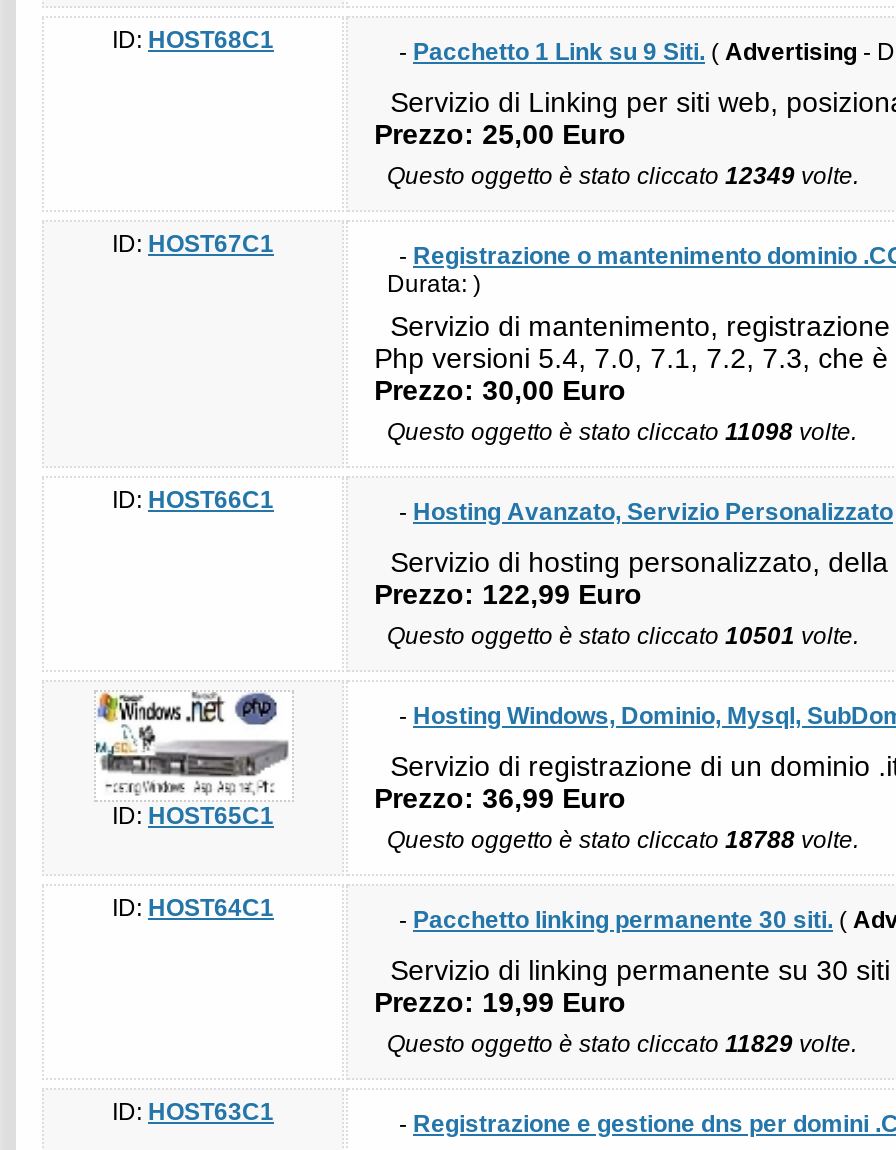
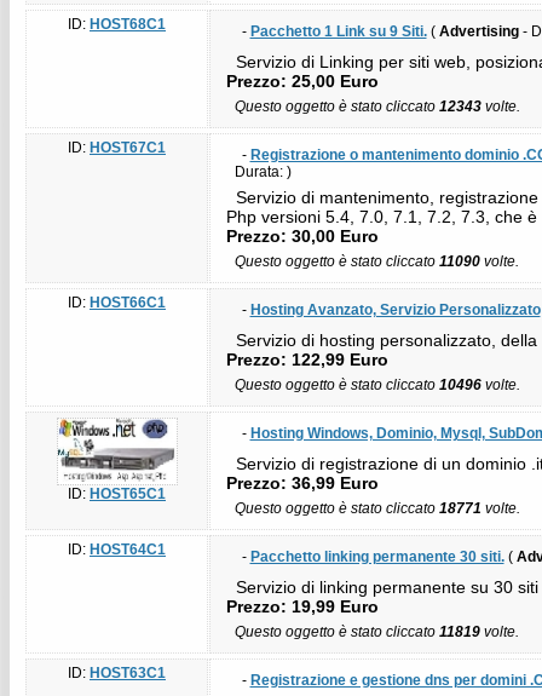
- Questo oggetto è stato cliccato 12349 volte.
+ Questo oggetto è stato cliccato 12343 volte.

- Questo oggetto è stato cliccato 11098 volte.
+ Questo oggetto è stato cliccato 11090 volte.

- Questo oggetto è stato cliccato 10501 volte.
+ Questo oggetto è stato cliccato 10496 volte.

- Questo oggetto è stato cliccato 18788 volte.
+ Questo oggetto è stato cliccato 18771 volte.

- Questo oggetto è stato cliccato 11829 volte.
+ Questo oggetto è stato cliccato 11819 volte.
